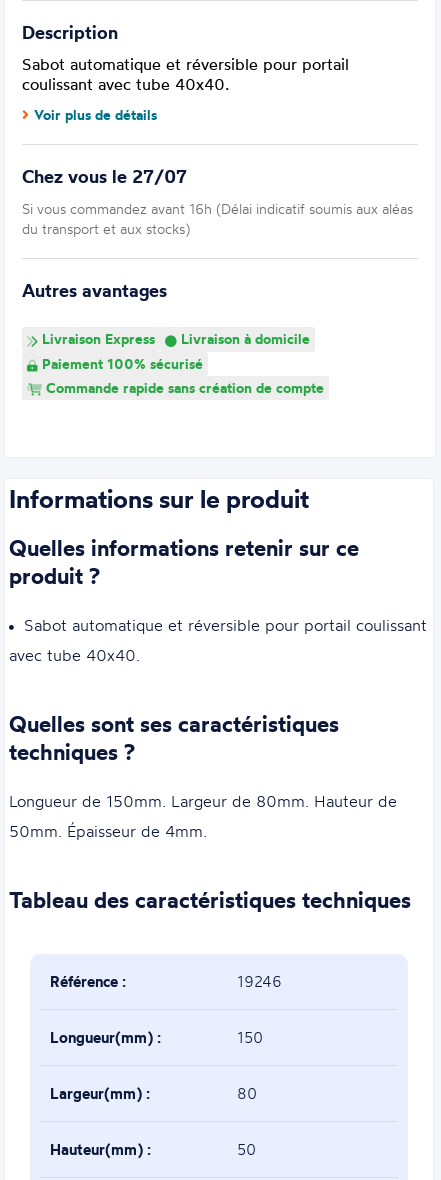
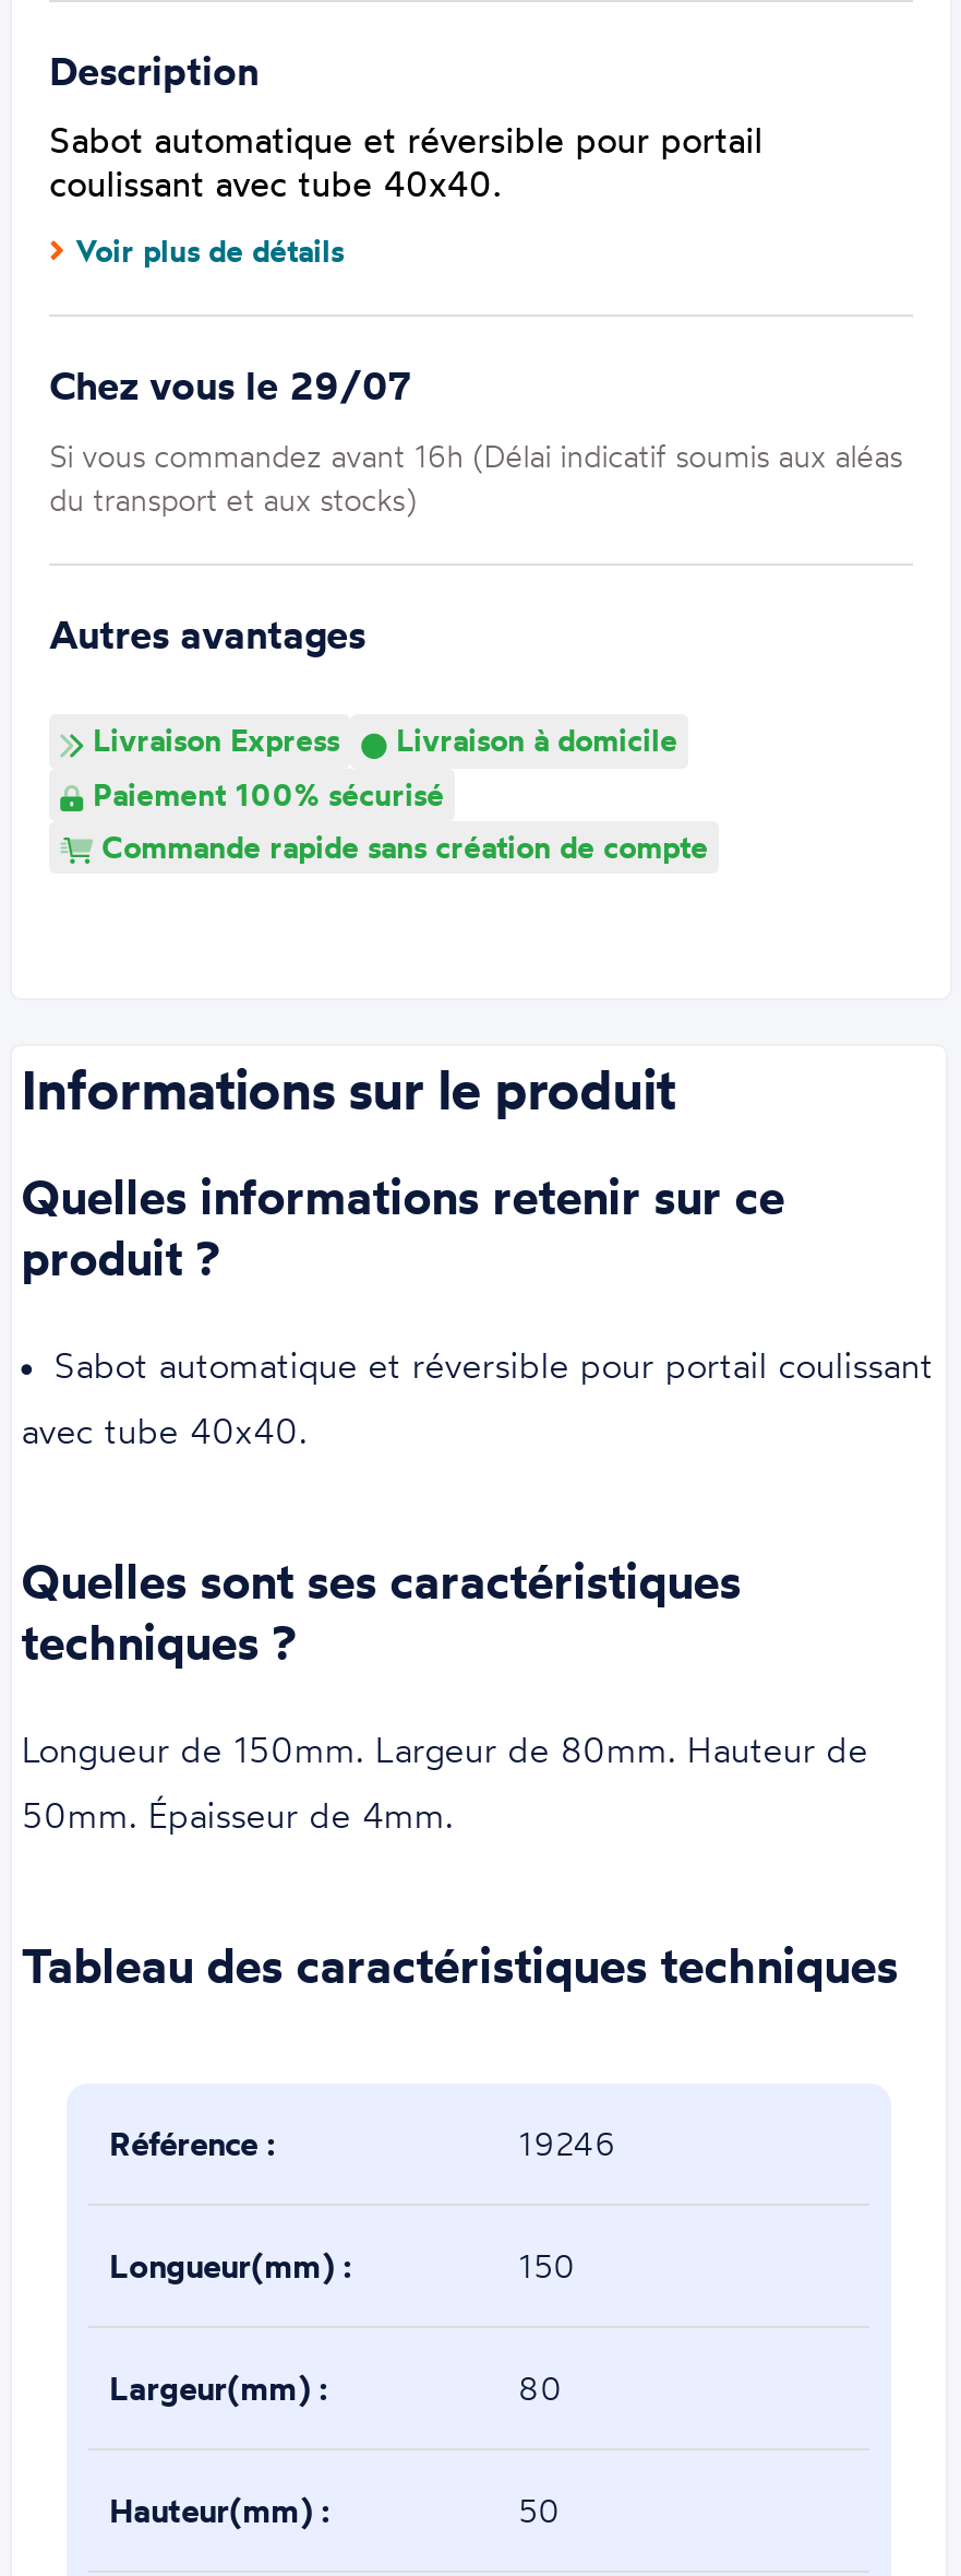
- Chez vous le 27/07
+ Chez vous le 29/07
